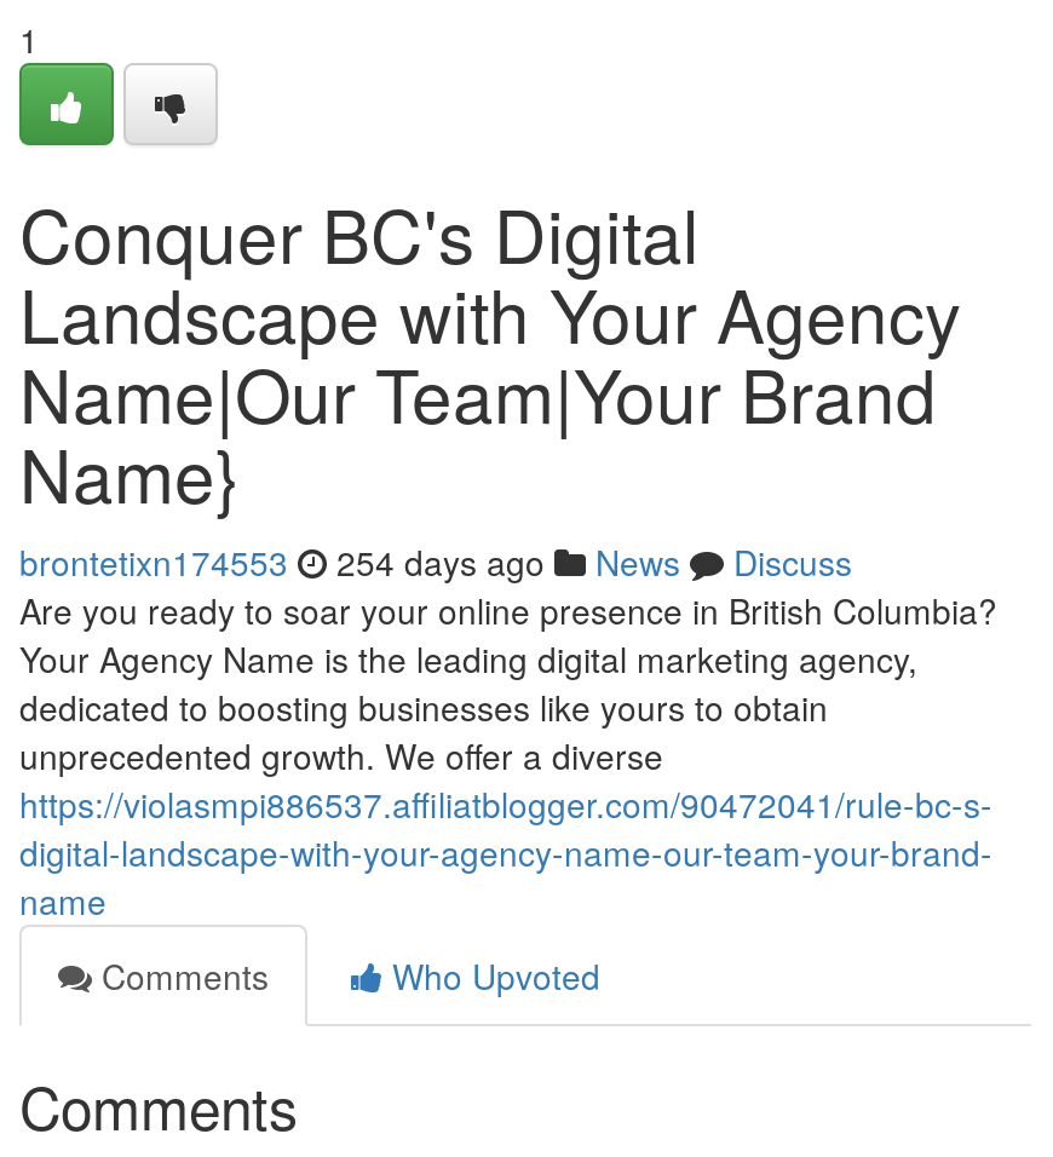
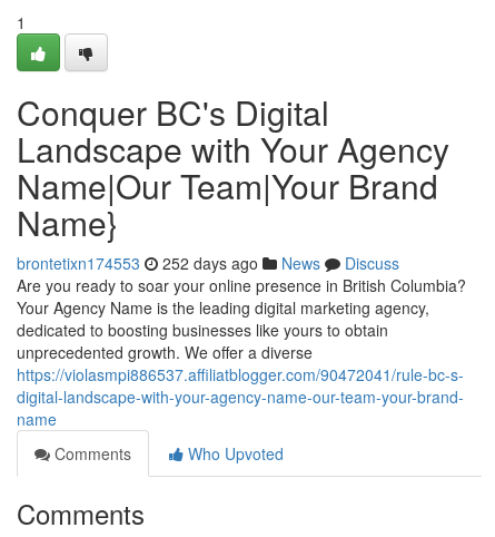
- brontetixn174553 254 days ago News Discuss
+ brontetixn174553 252 days ago News Discuss
